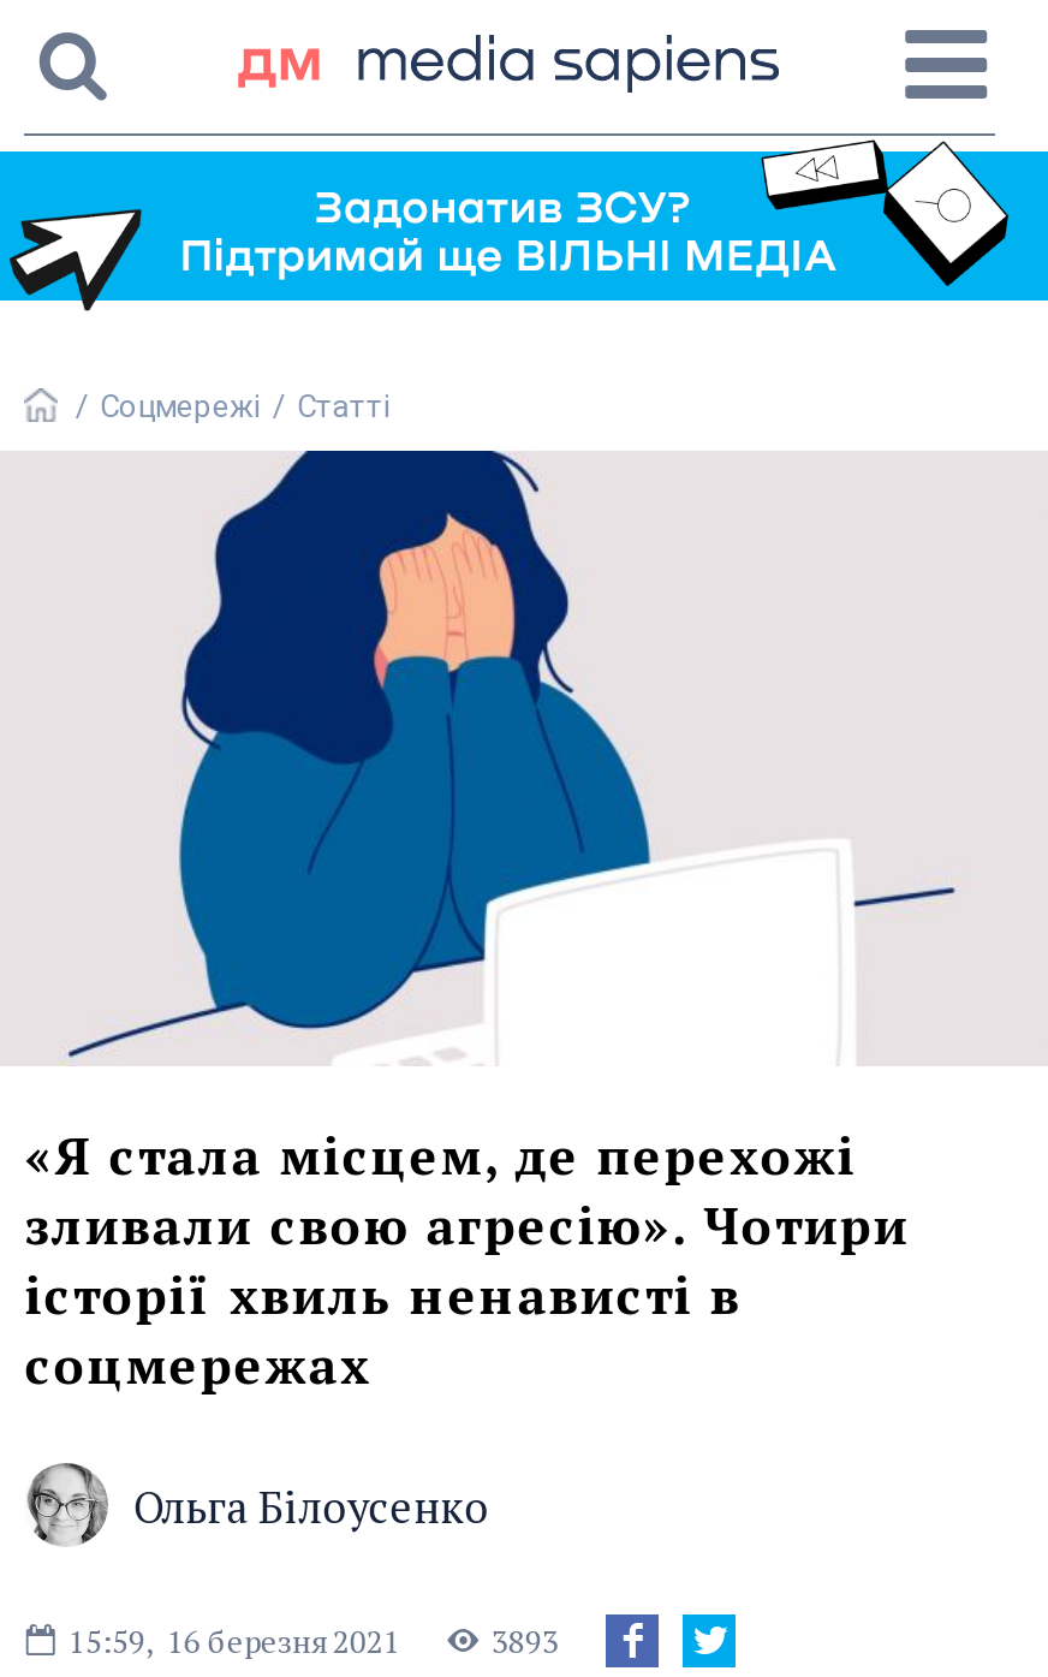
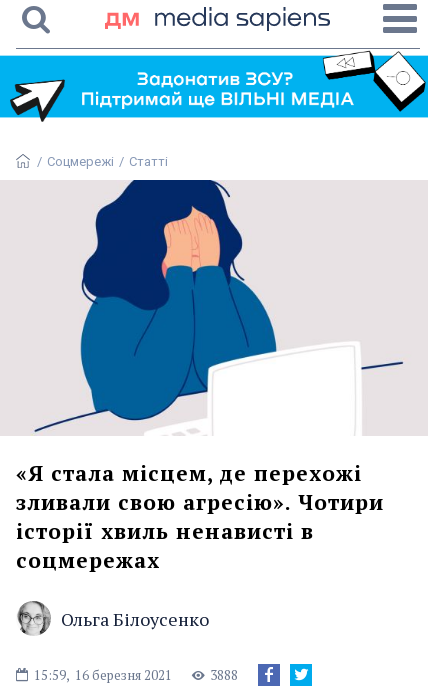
- 3893
+ 3888
